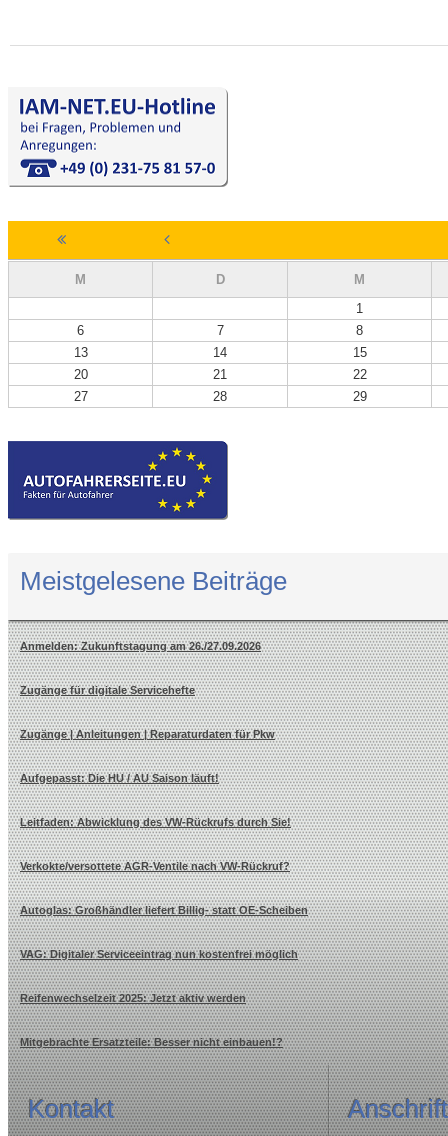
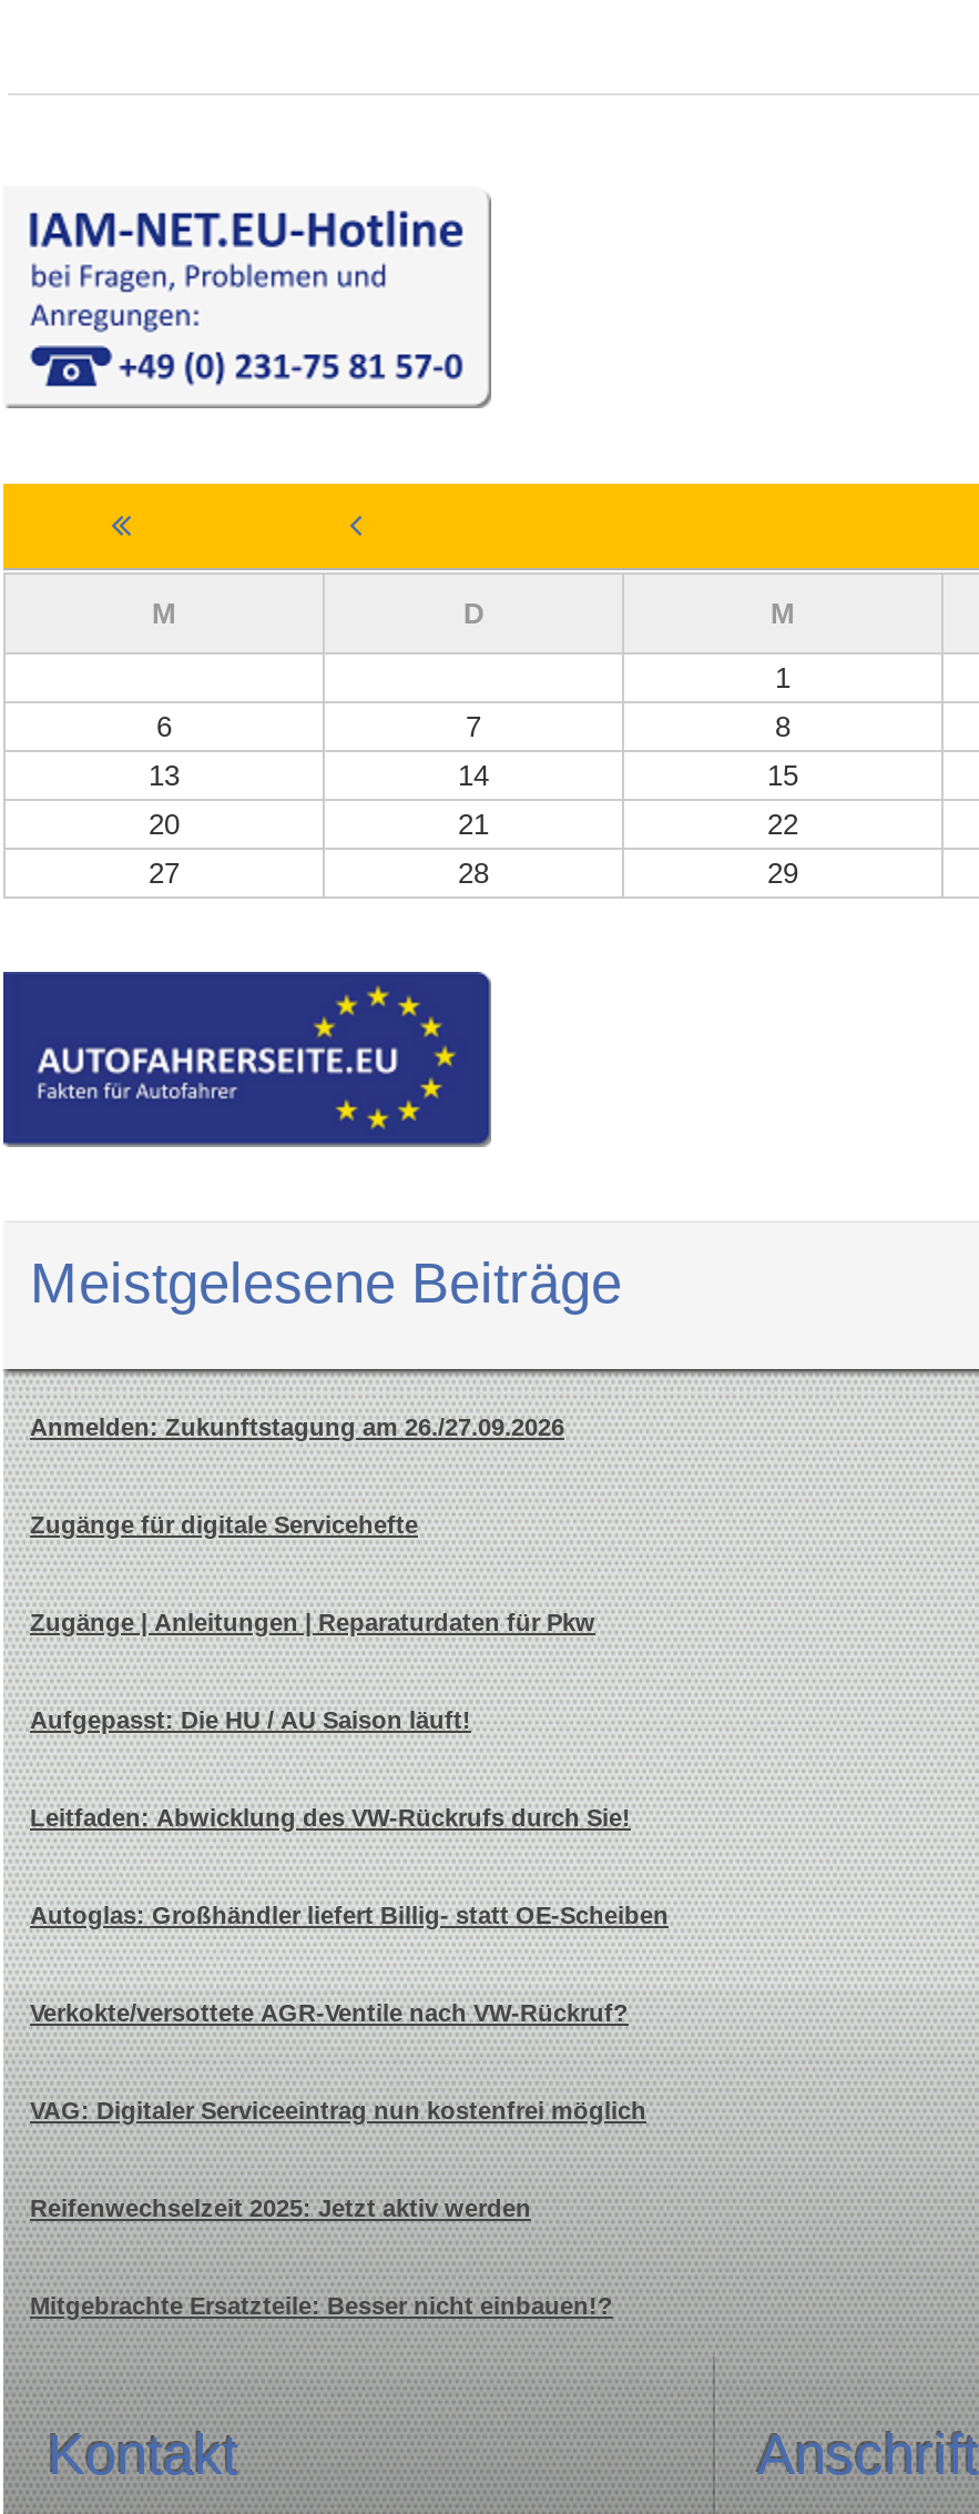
moved down: Verkokte/versottete AGR-Ventile nach VW-Rückruf?

moved up: Autoglas: Großhändler liefert Billig- statt OE-Scheiben
